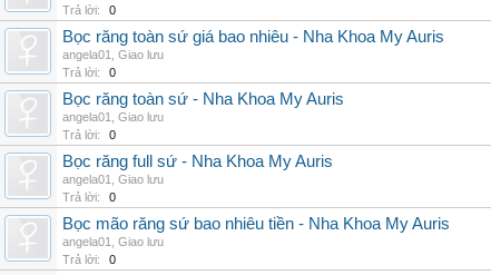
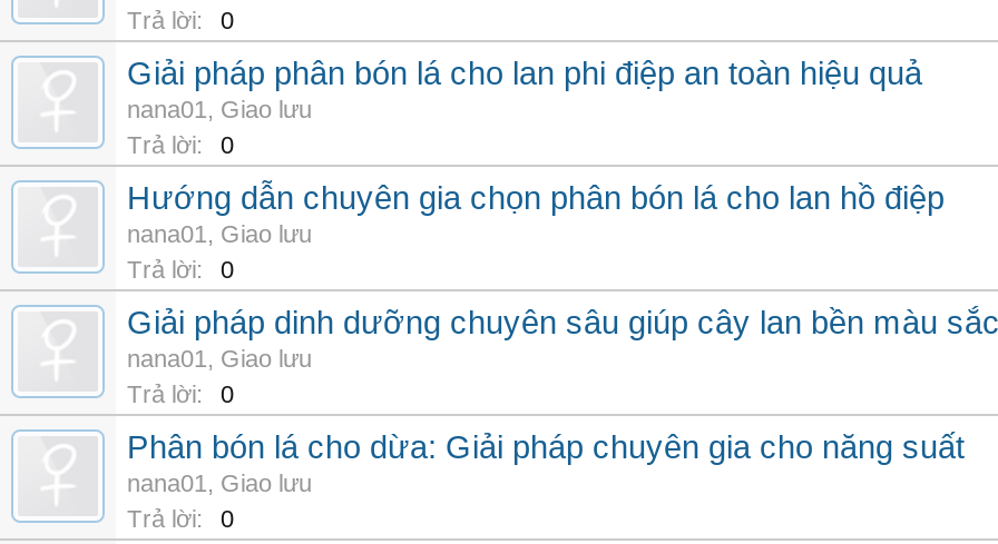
- Bọc răng toàn sứ giá bao nhiêu - Nha Khoa My Auris
- angela01, Giao lưu
+ Giải pháp phân bón lá cho lan phi điệp an toàn hiệu quả
+ nana01, Giao lưu

- Bọc răng toàn sứ - Nha Khoa My Auris
- angela01, Giao lưu
+ Hướng dẫn chuyên gia chọn phân bón lá cho lan hồ điệp
+ nana01, Giao lưu

- Bọc răng full sứ - Nha Khoa My Auris
- angela01, Giao lưu
+ Giải pháp dinh dưỡng chuyên sâu giúp cây lan bền màu sắc
+ nana01, Giao lưu

- Bọc mão răng sứ bao nhiêu tiền - Nha Khoa My Auris
- angela01, Giao lưu
+ Phân bón lá cho dừa: Giải pháp chuyên gia cho năng suất
+ nana01, Giao lưu
